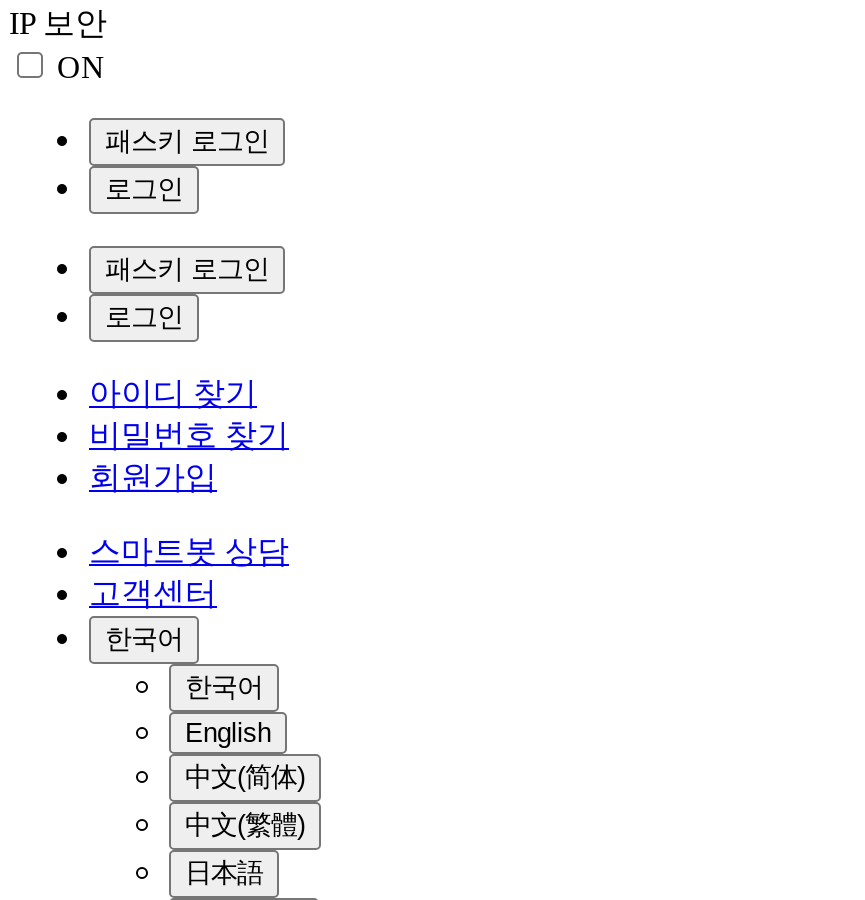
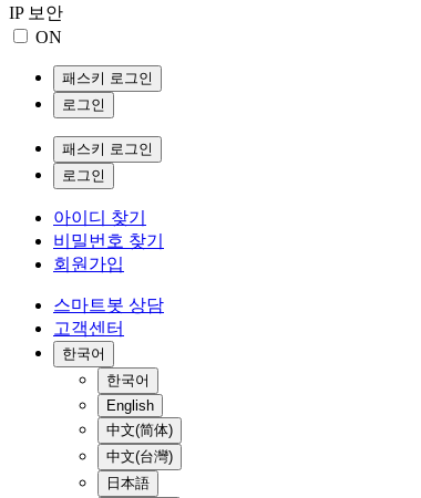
- 中文(繁體)
+ 中文(台灣)
